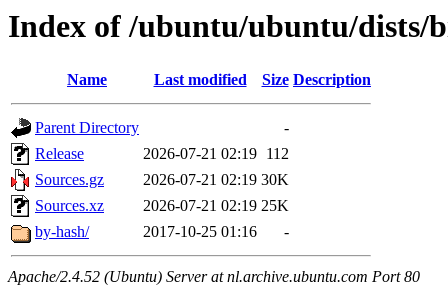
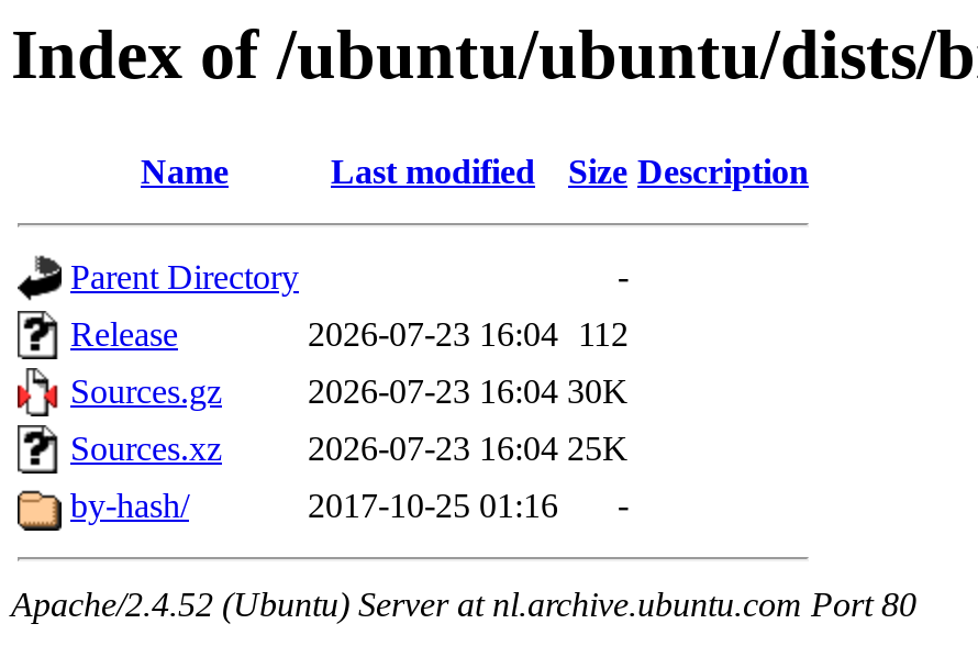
- 2026-07-21 02:19 112
+ 2026-07-23 16:04 112

- 2026-07-21 02:19 30K
+ 2026-07-23 16:04 30K

- 2026-07-21 02:19 25K
+ 2026-07-23 16:04 25K
